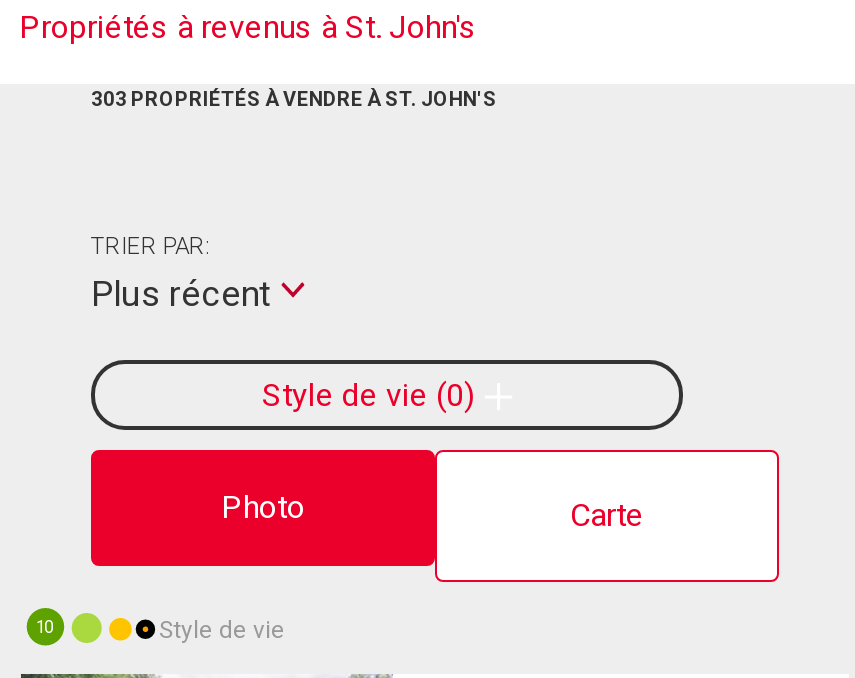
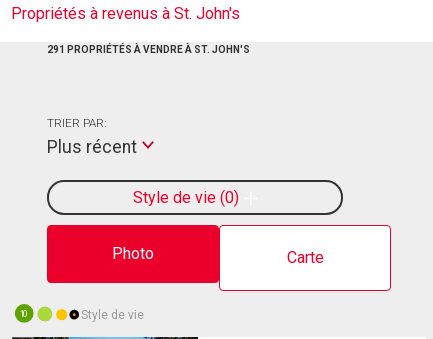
- 303 PROPRIÉTÉS À VENDRE À ST. JOHN'S
+ 291 PROPRIÉTÉS À VENDRE À ST. JOHN'S
